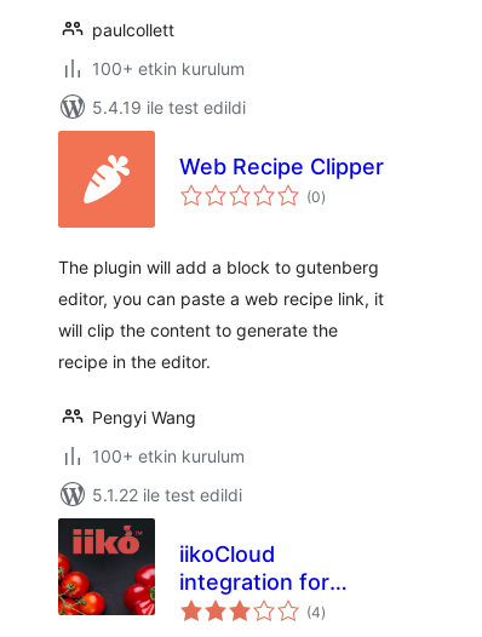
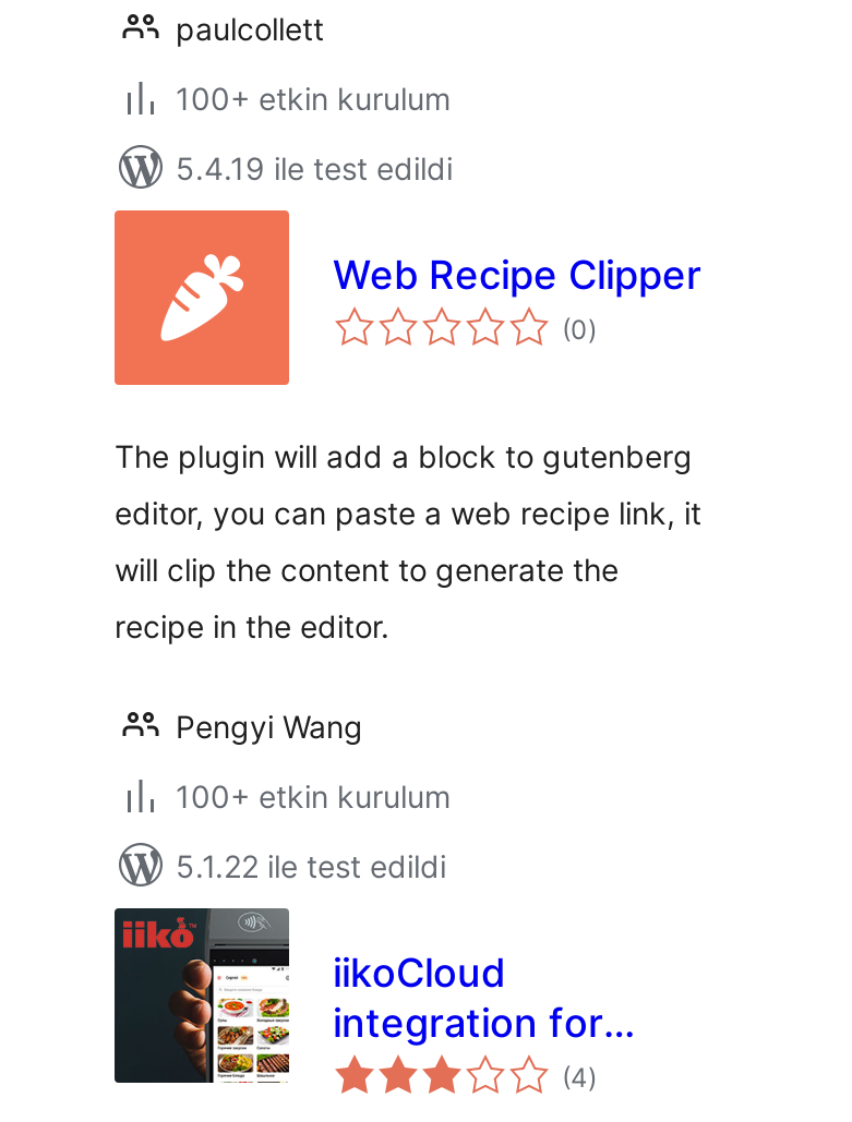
- [image]
+ [image]
